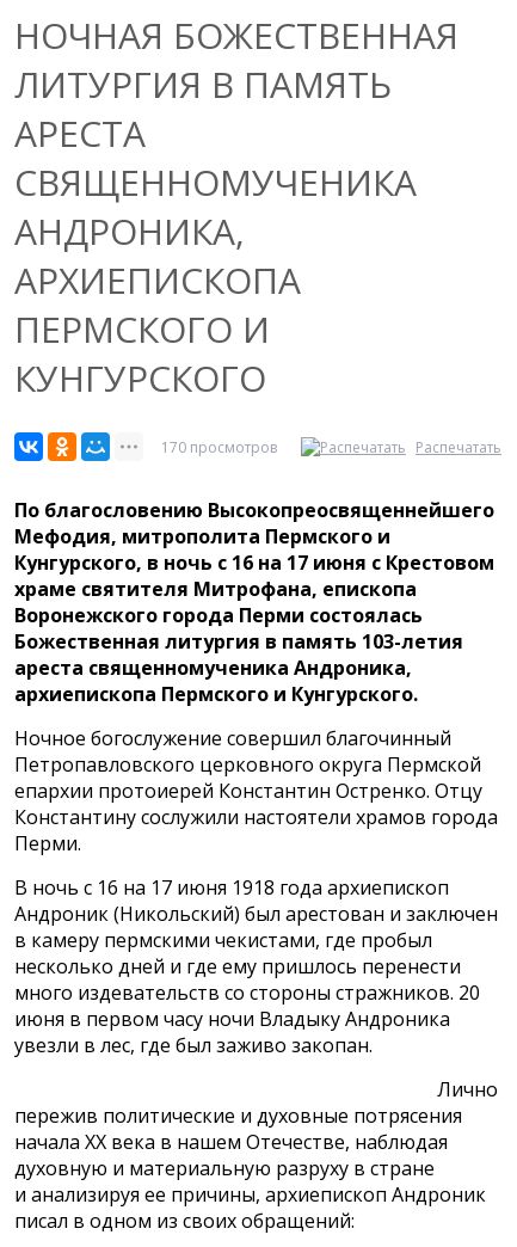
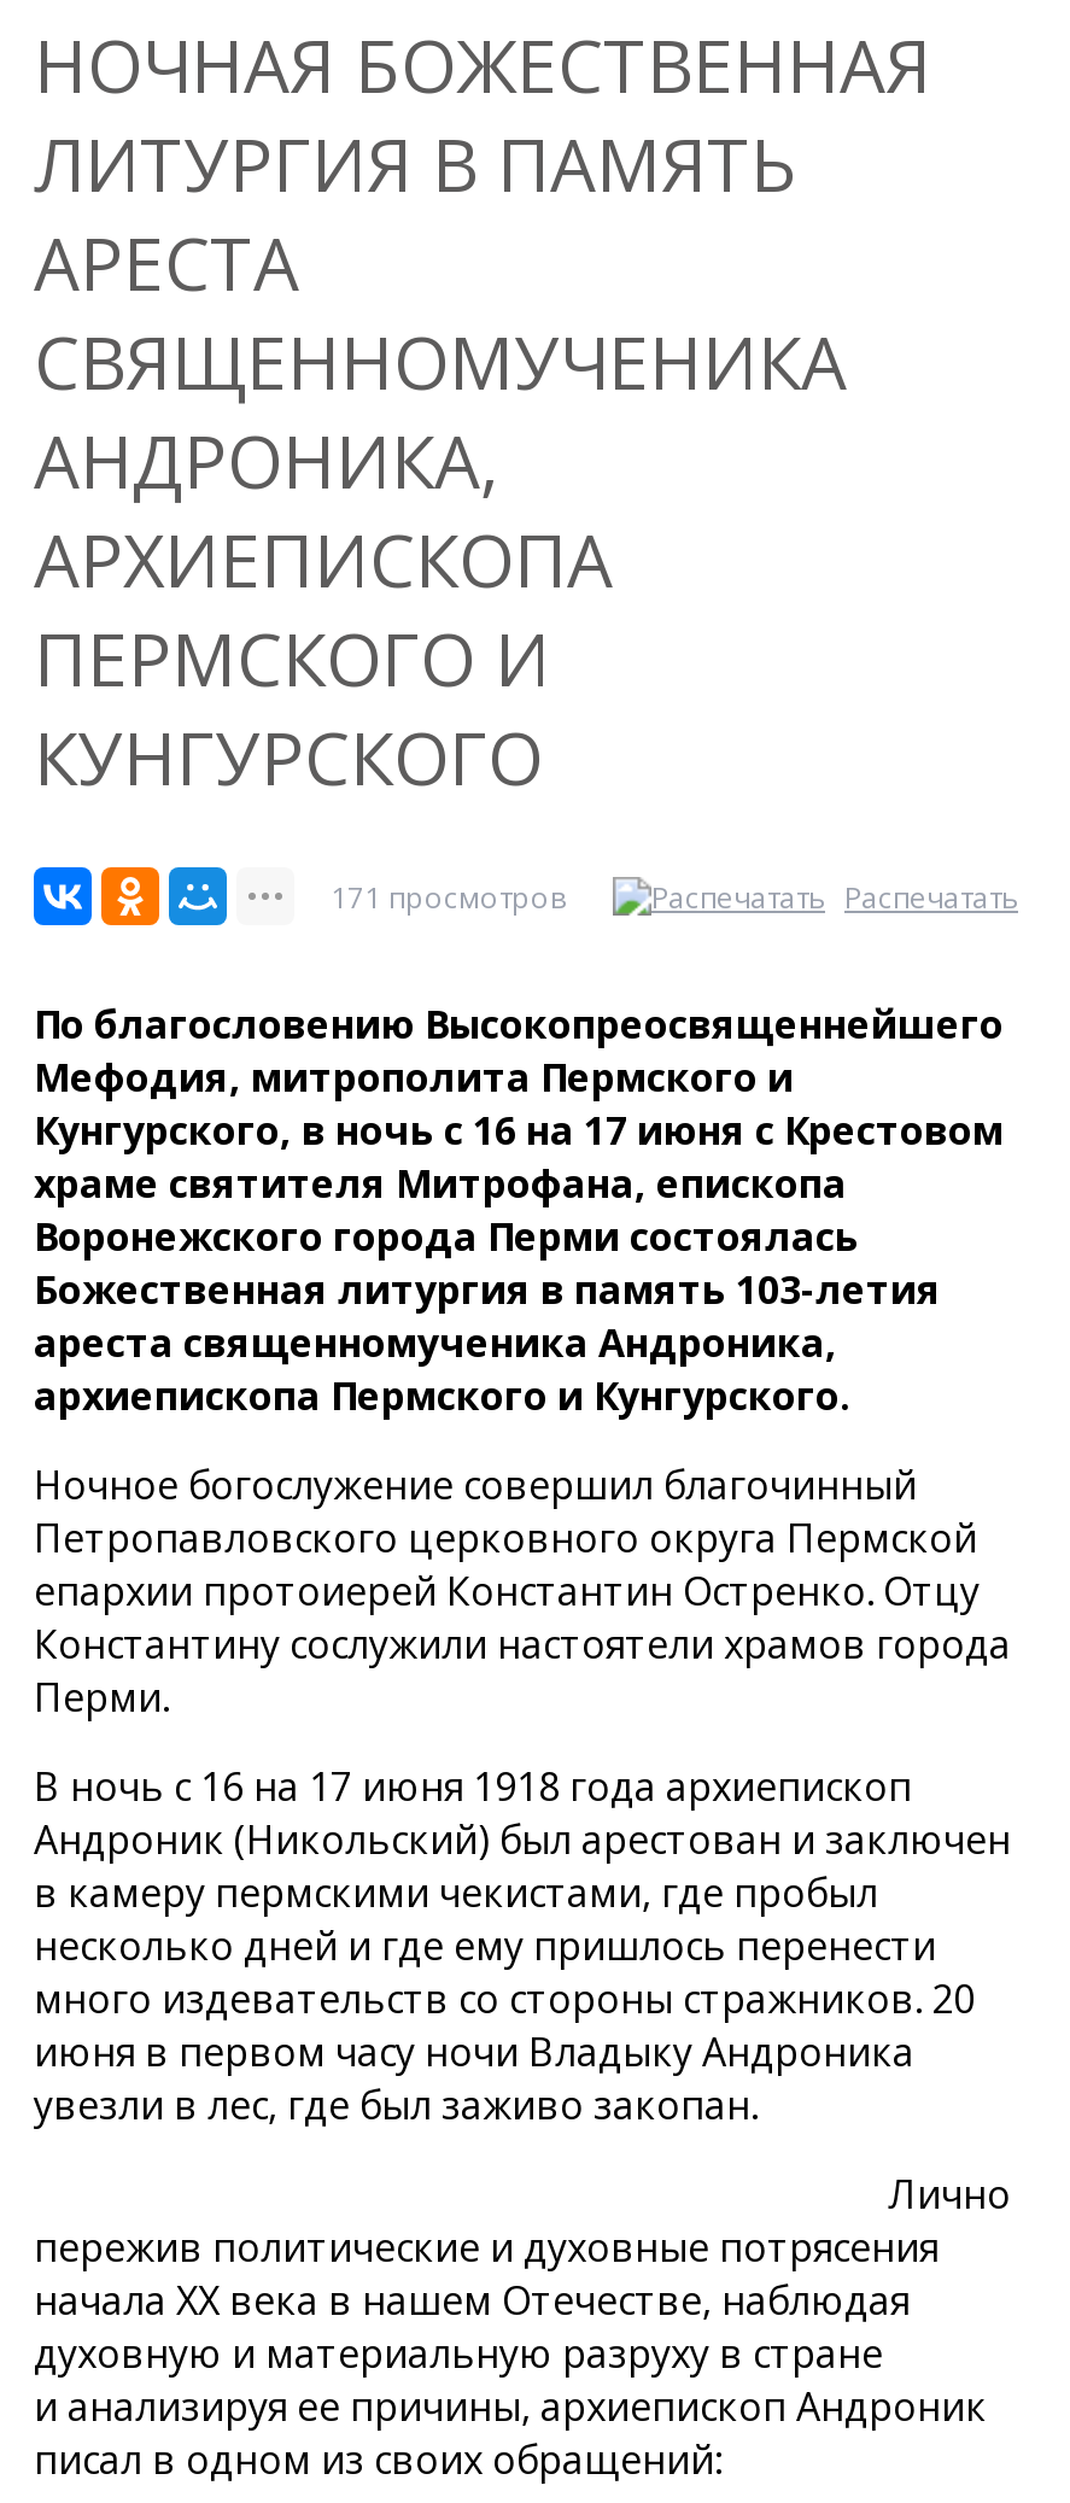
- 170 просмотров
+ 171 просмотров
